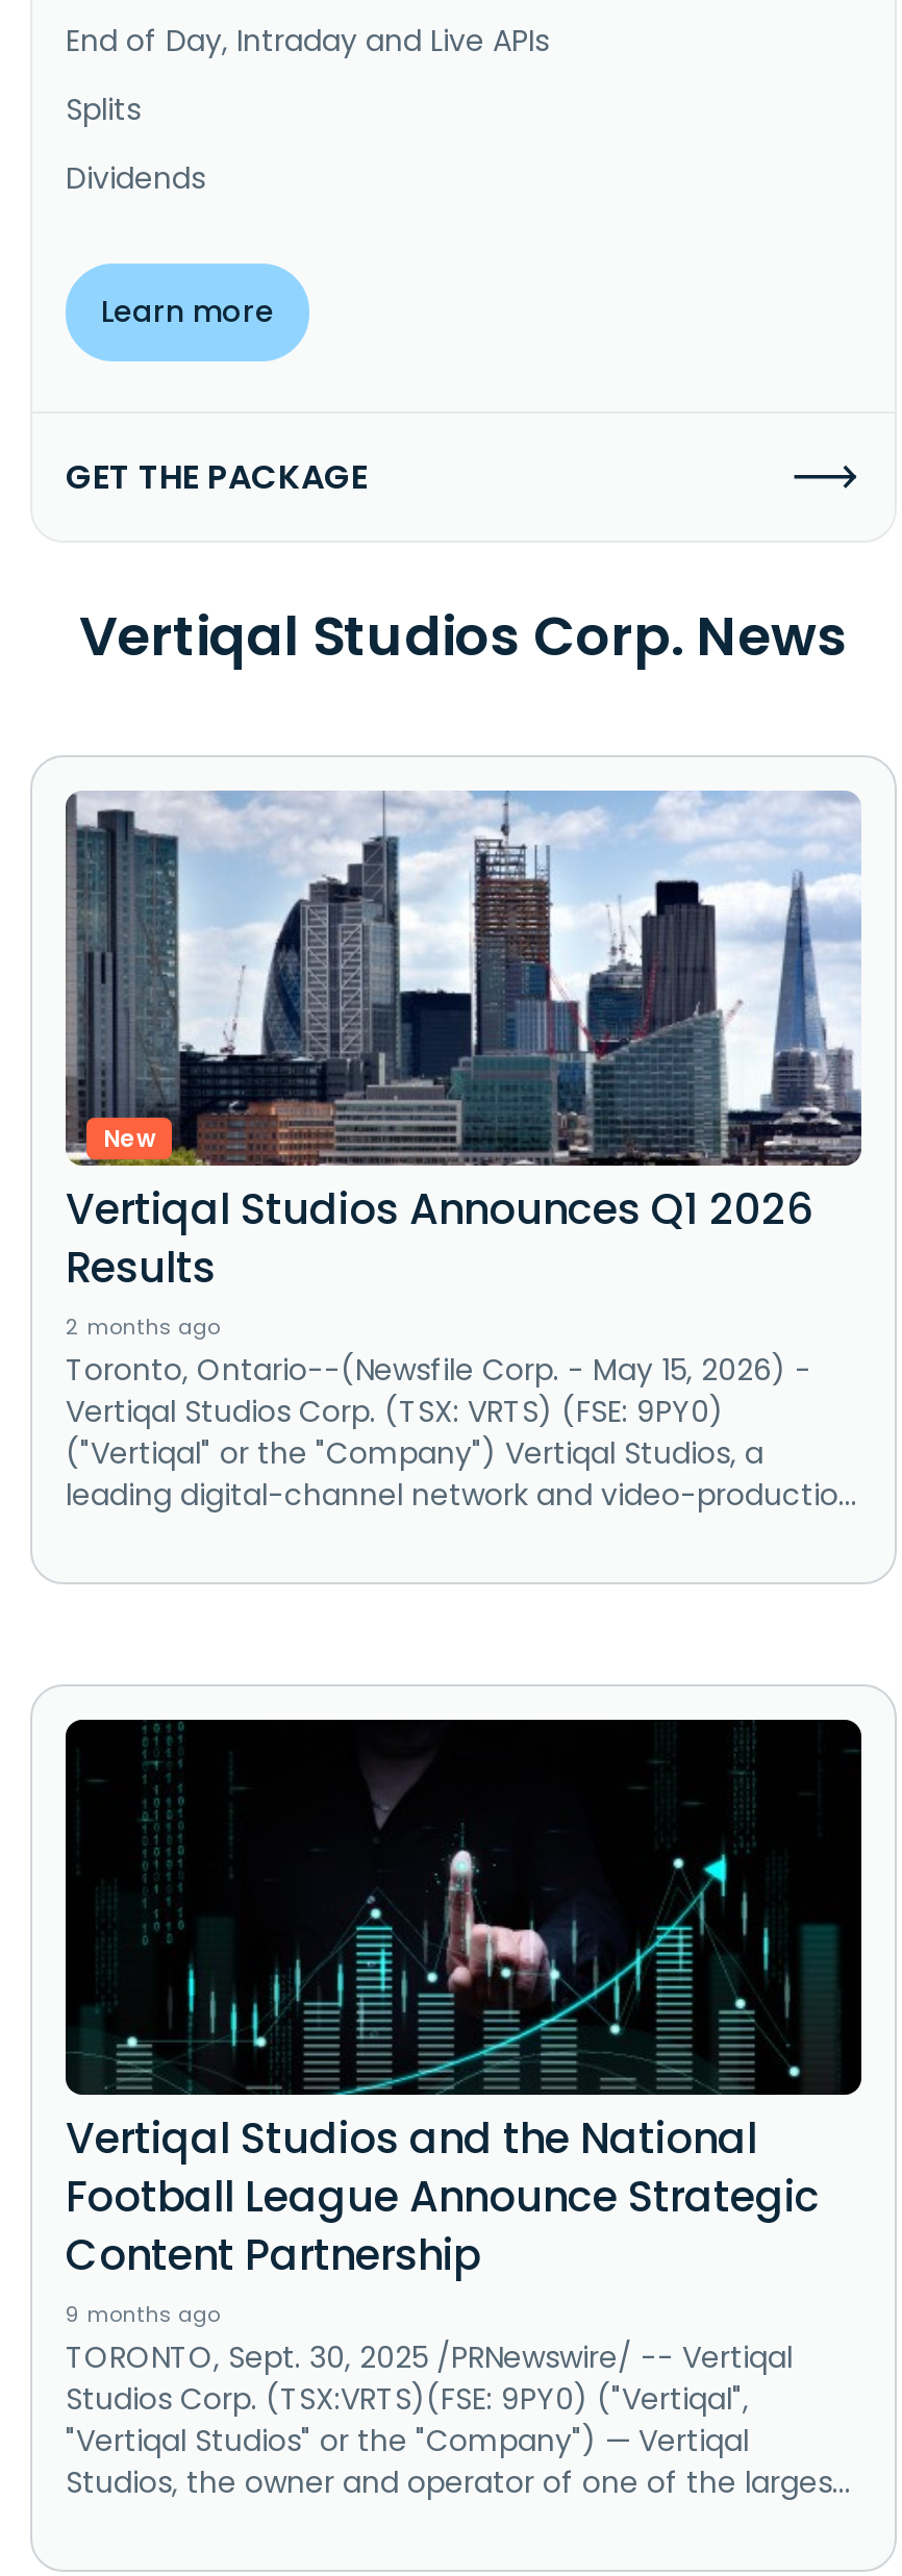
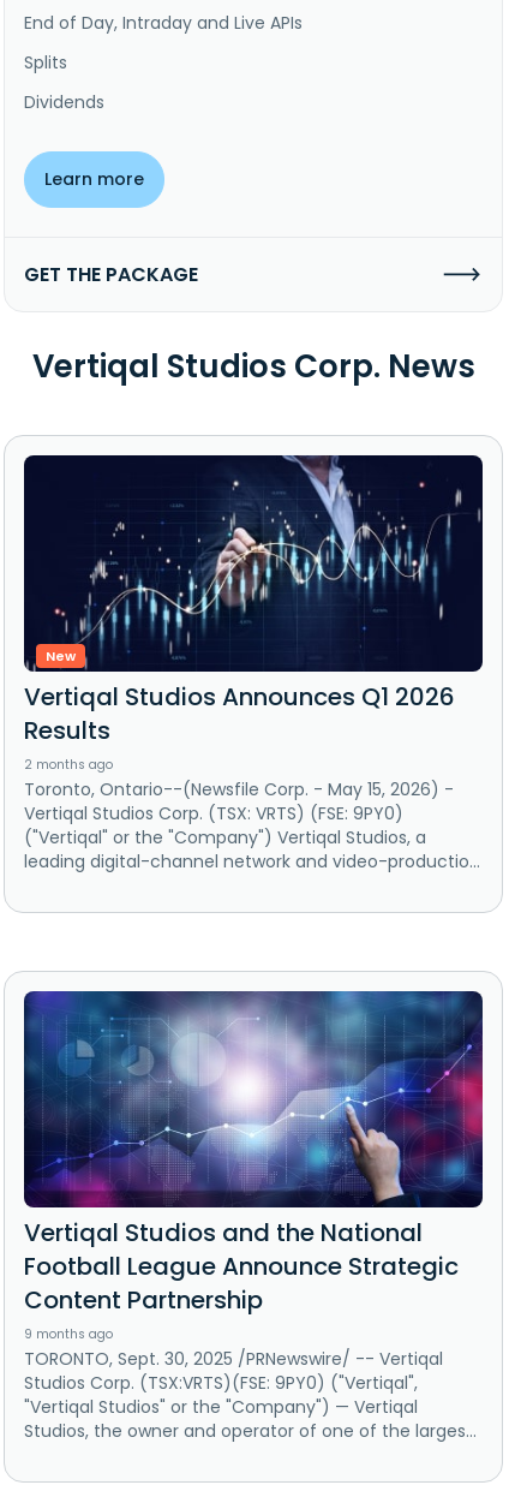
- [image]
+ [image]

- [image]
+ [image]
